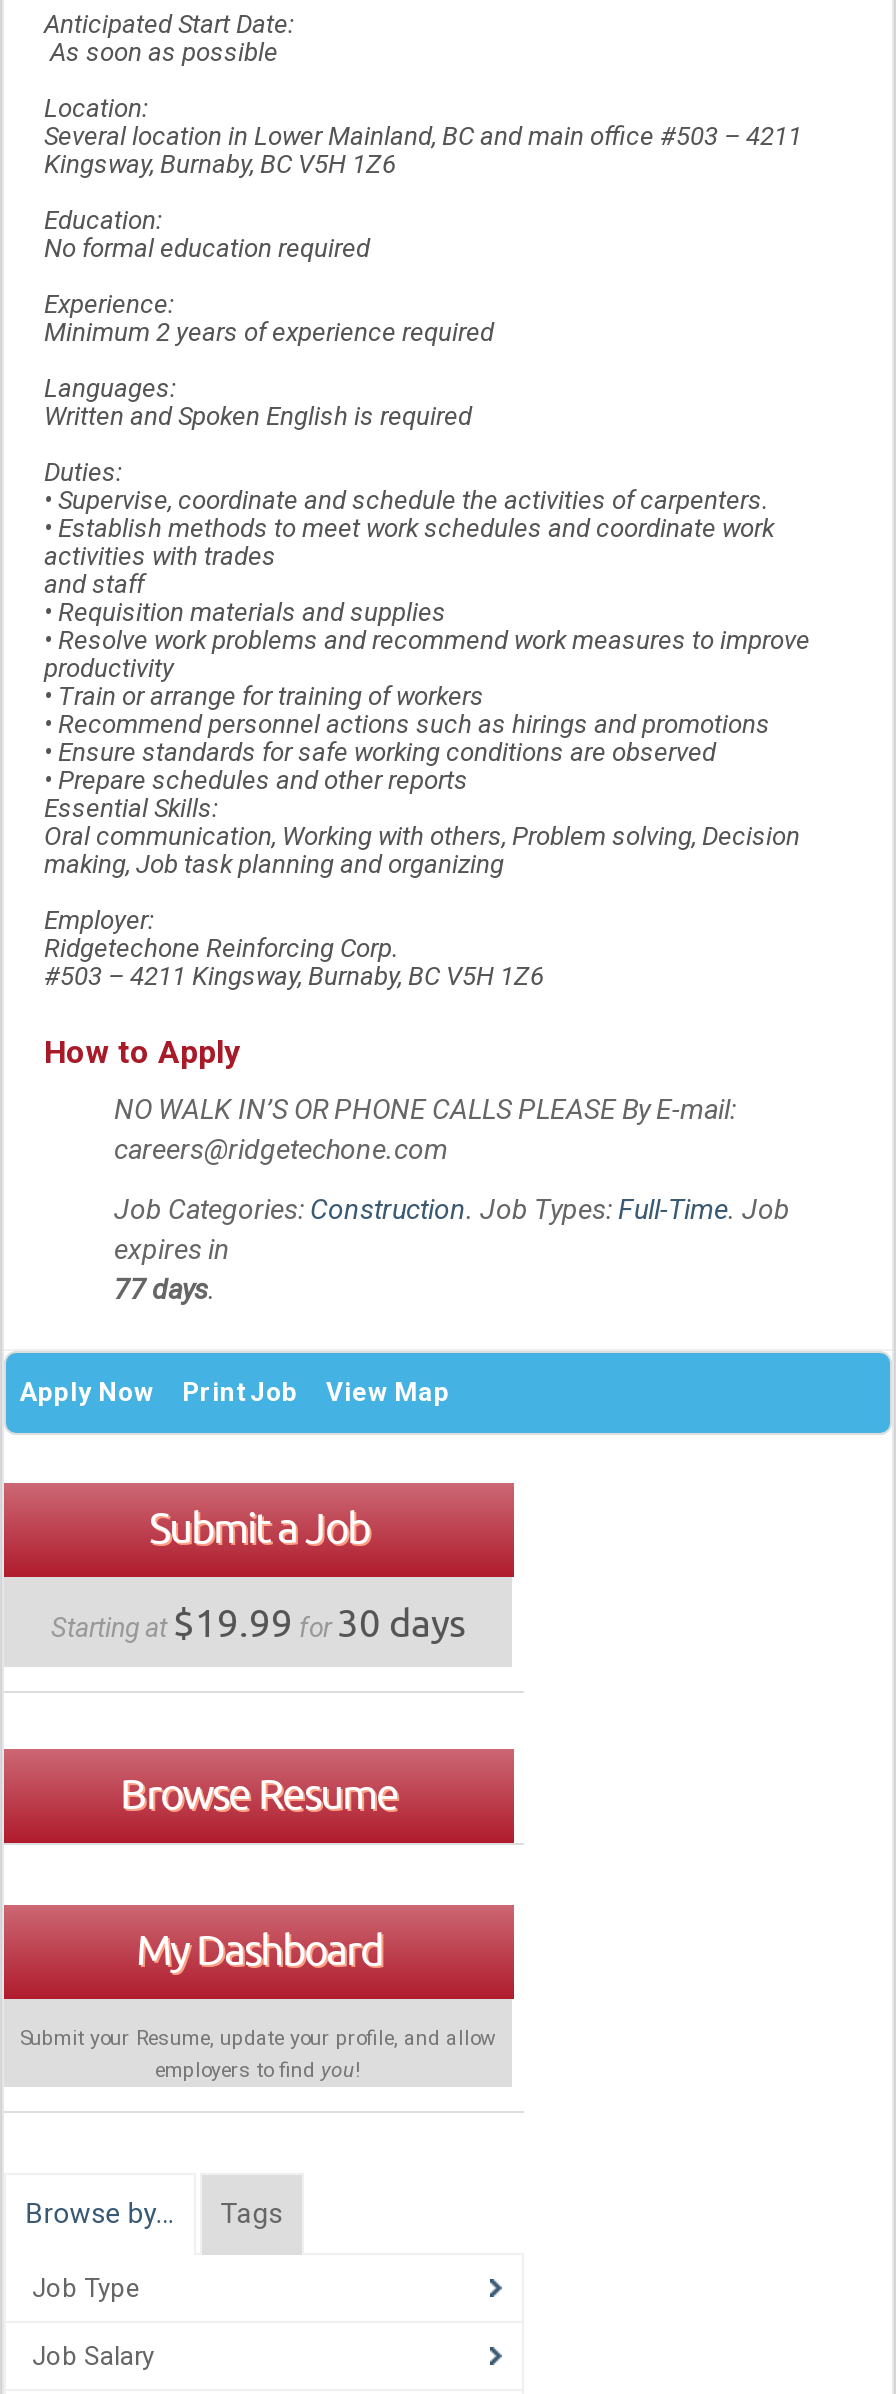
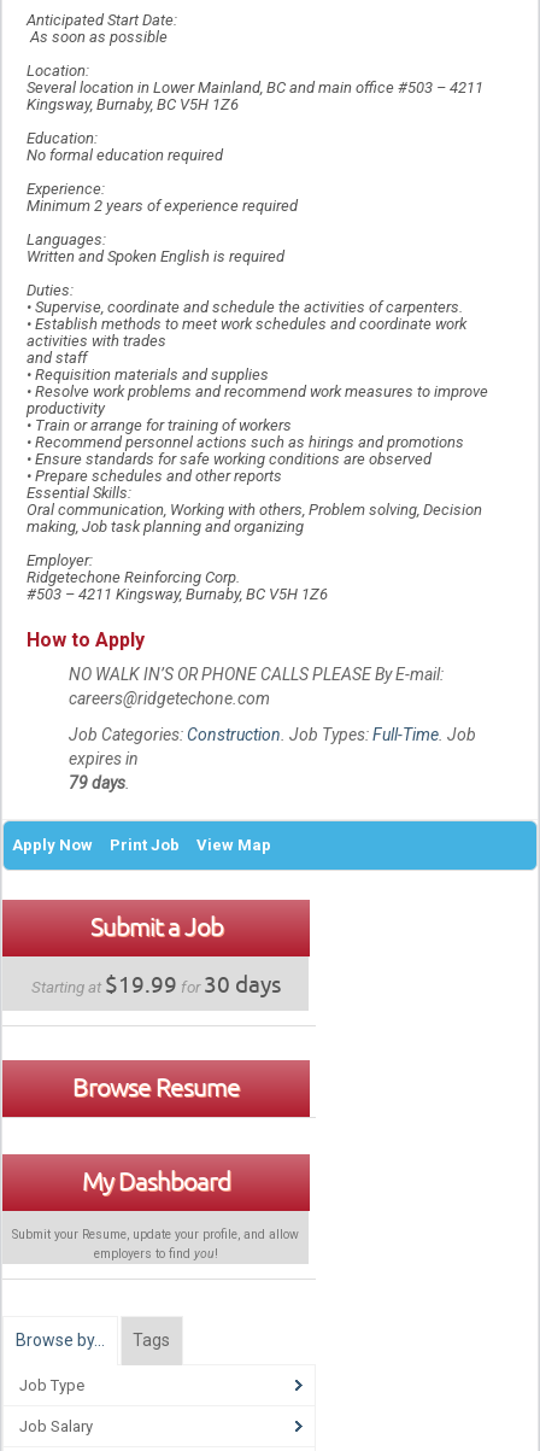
- 77 days.
+ 79 days.
